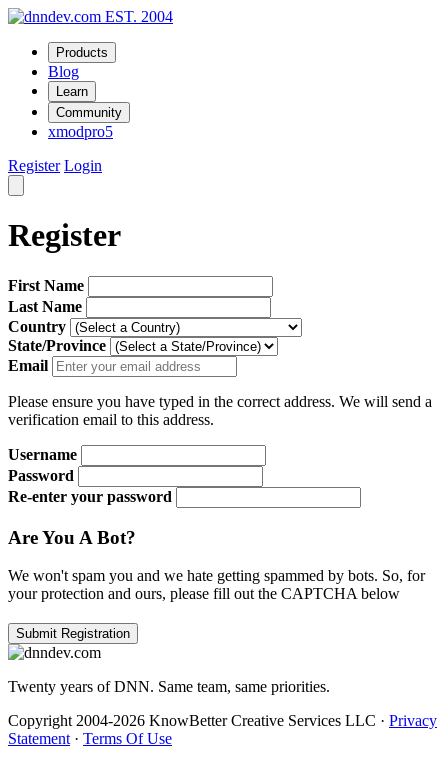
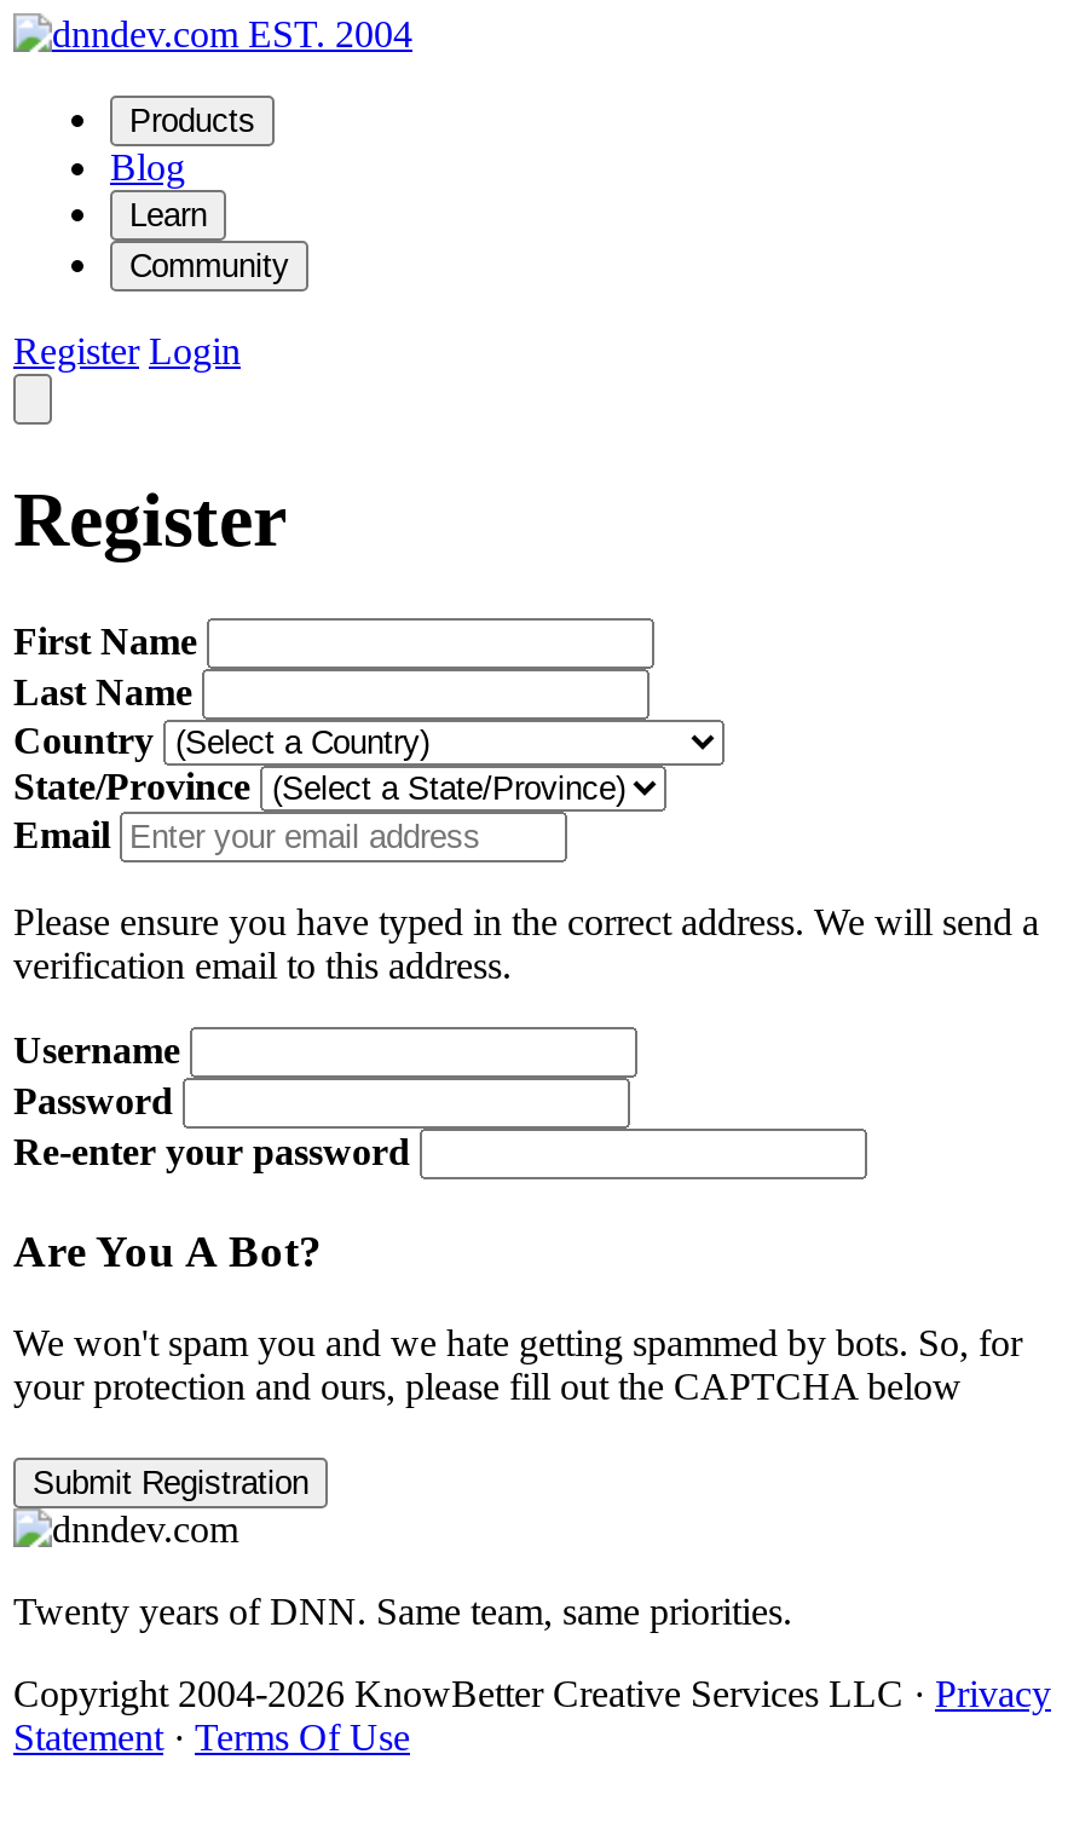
- xmodpro5
